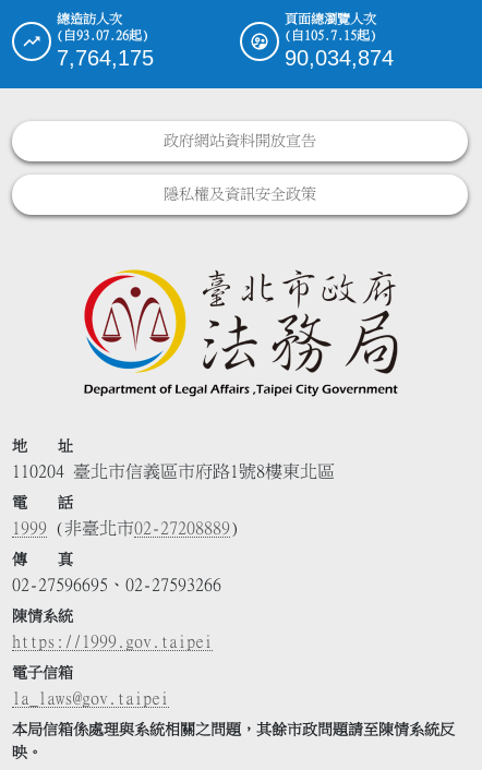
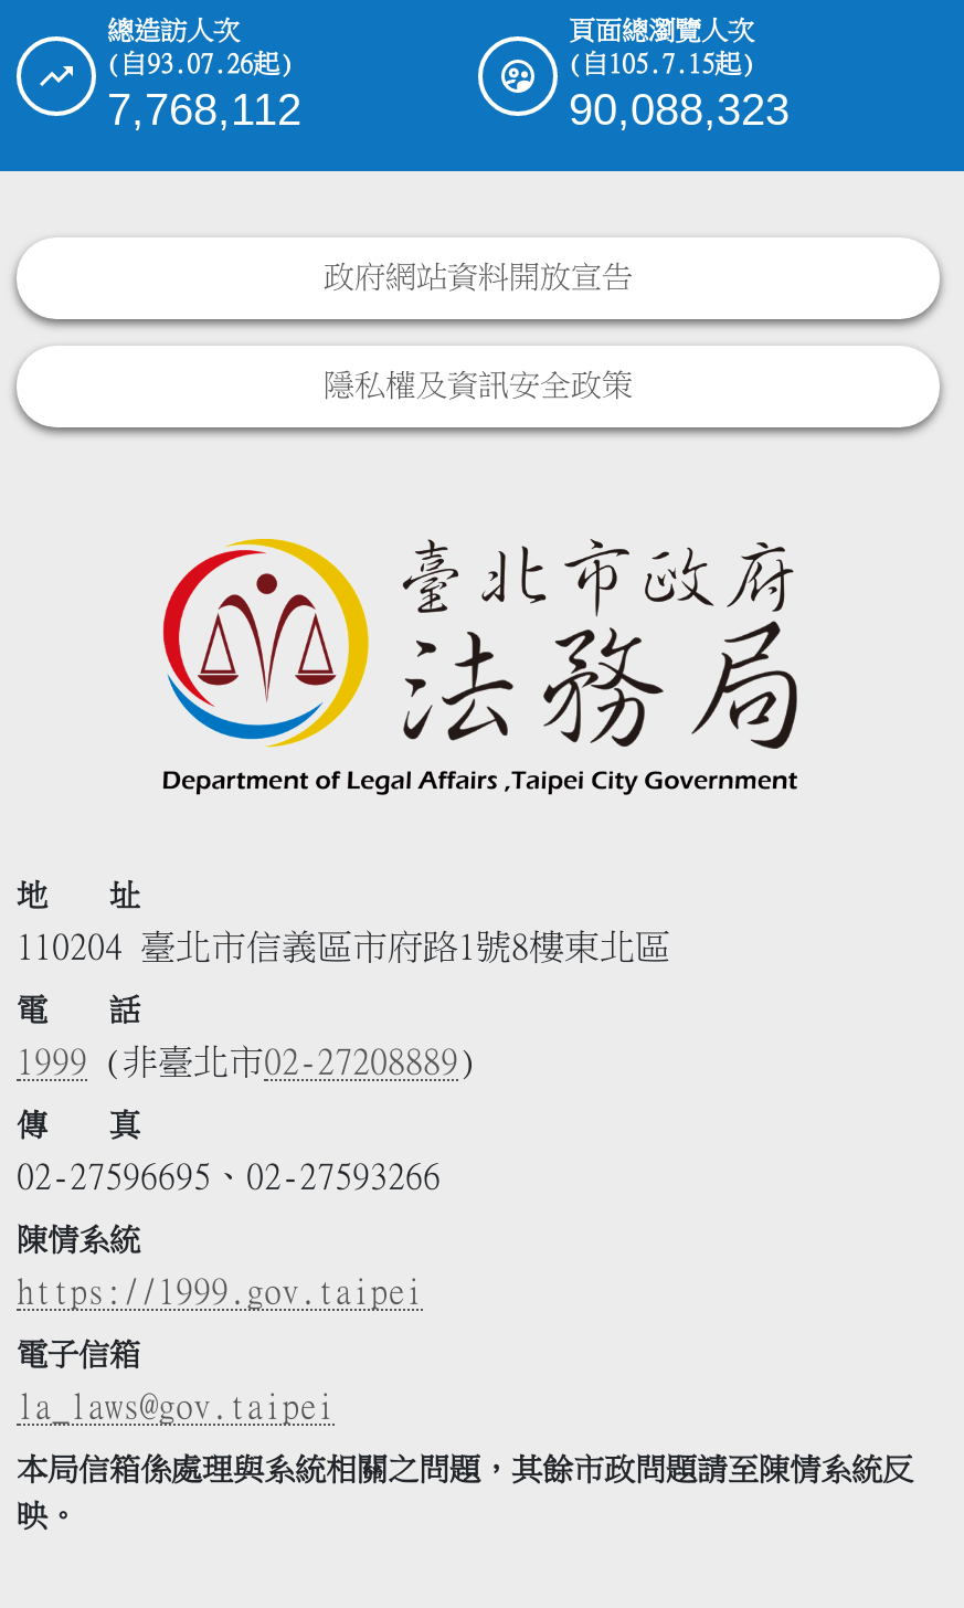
- 7,764,175
+ 7,768,112

- 90,034,874
+ 90,088,323
